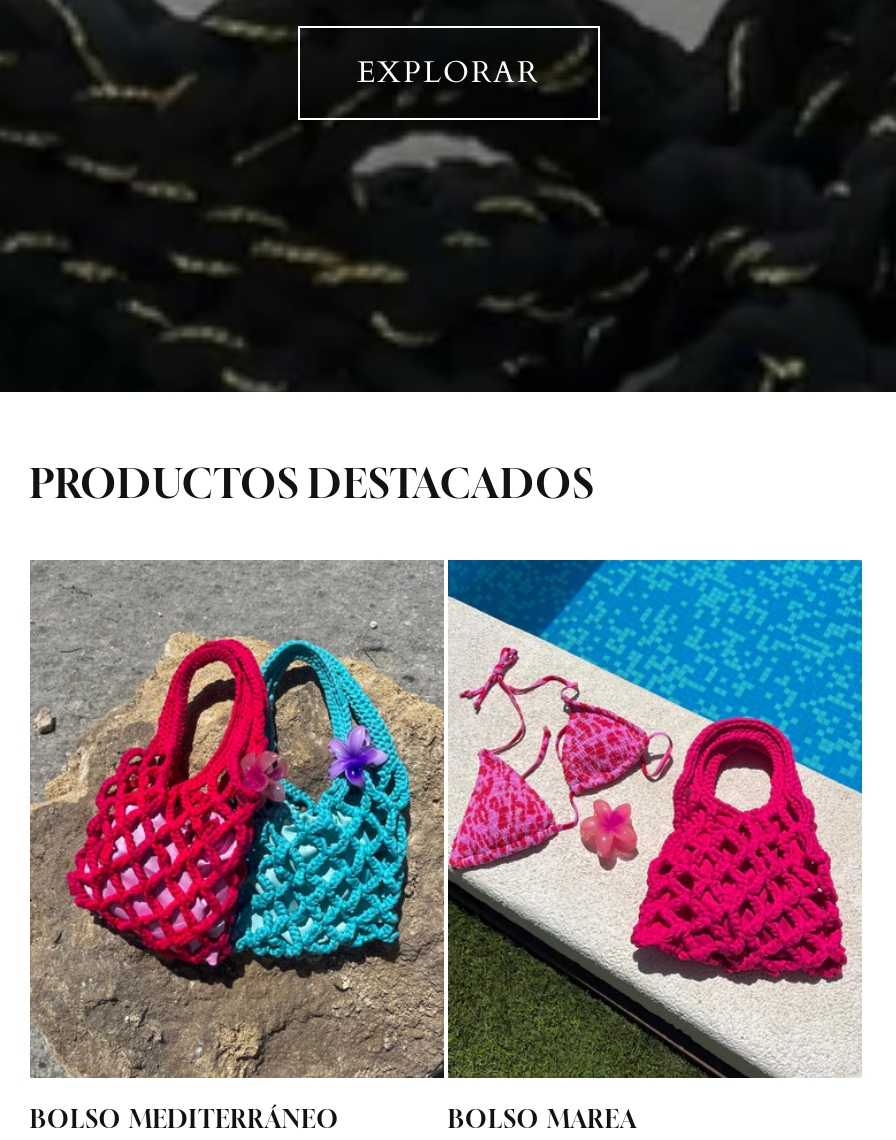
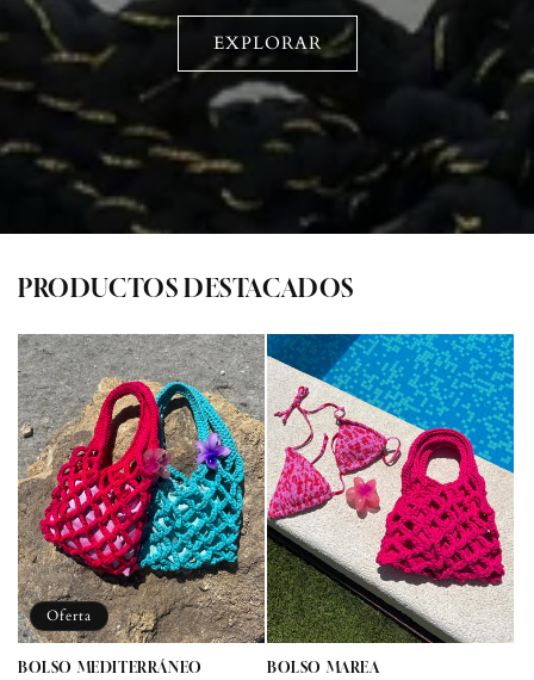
+ Oferta
